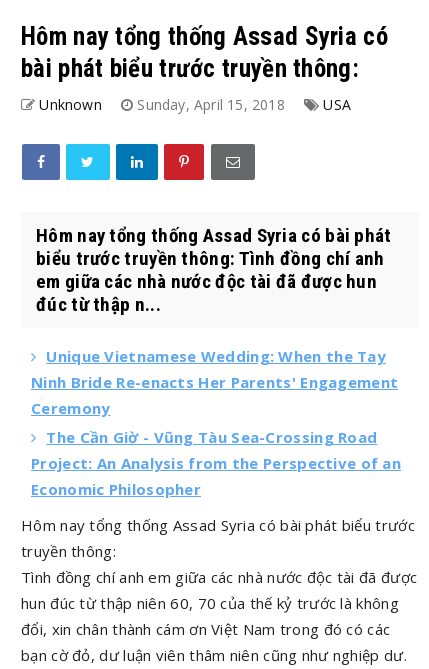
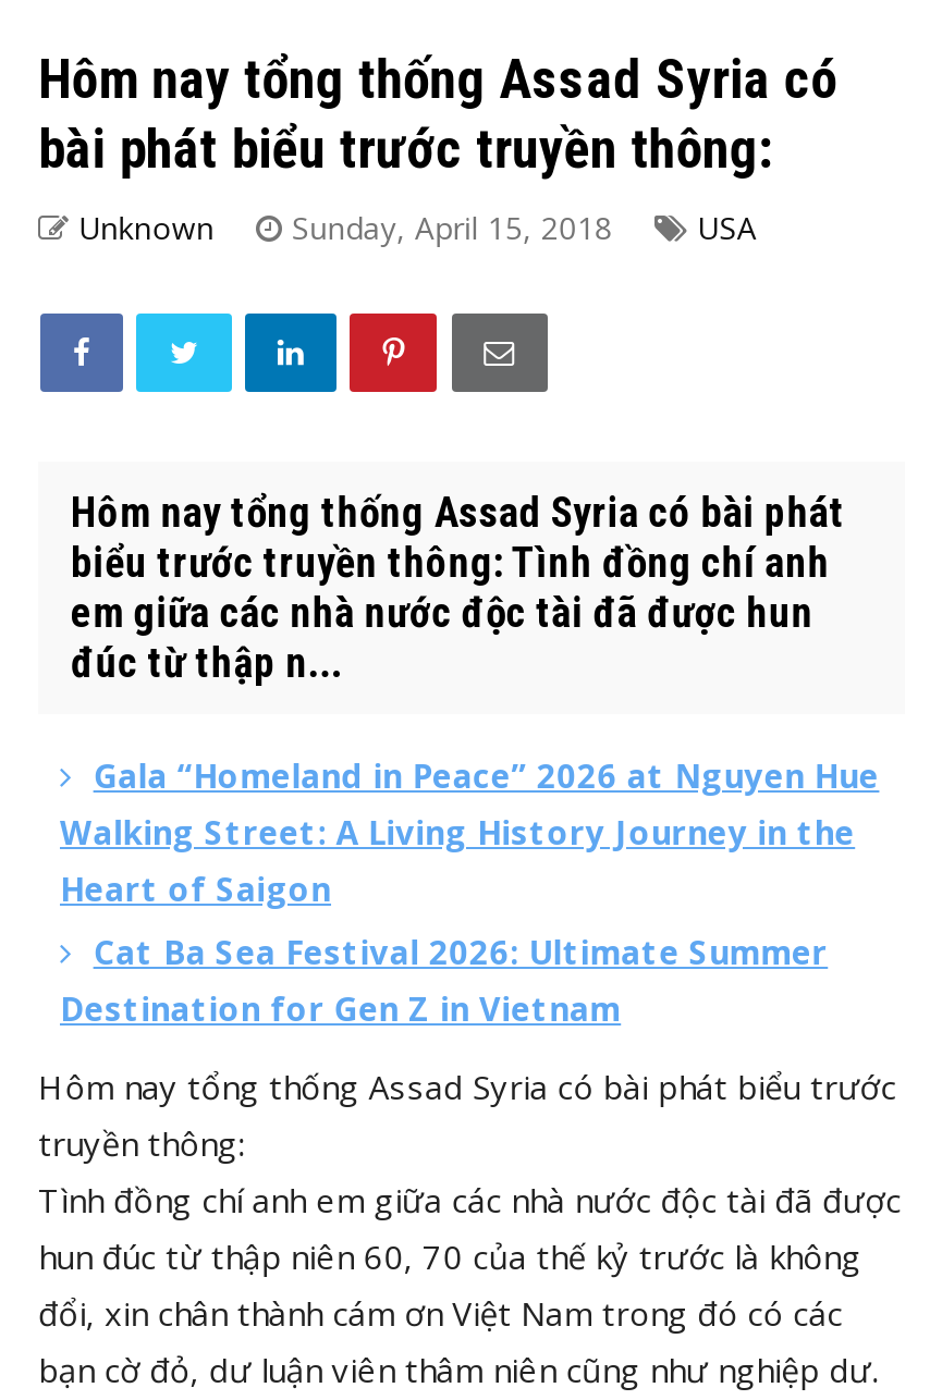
- Unique Vietnamese Wedding: When the Tay
- Ninh Bride Re-enacts Her Parents' Engagement
- Ceremony
- The Cần Giờ - Vũng Tàu Sea-Crossing Road
- Project: An Analysis from the Perspective of an
- Economic Philosopher
+ Gala “Homeland in Peace” 2026 at Nguyen Hue
+ Walking Street: A Living History Journey in the
+ Heart of Saigon
+ Cat Ba Sea Festival 2026: Ultimate Summer
+ Destination for Gen Z in Vietnam
